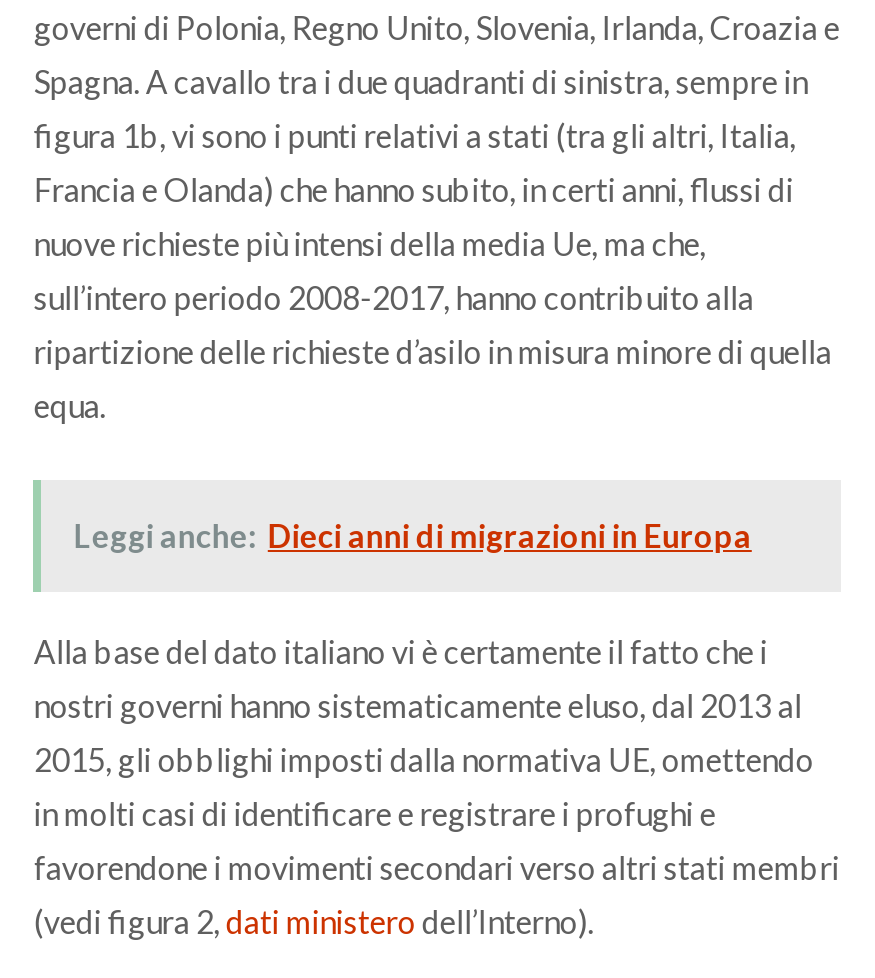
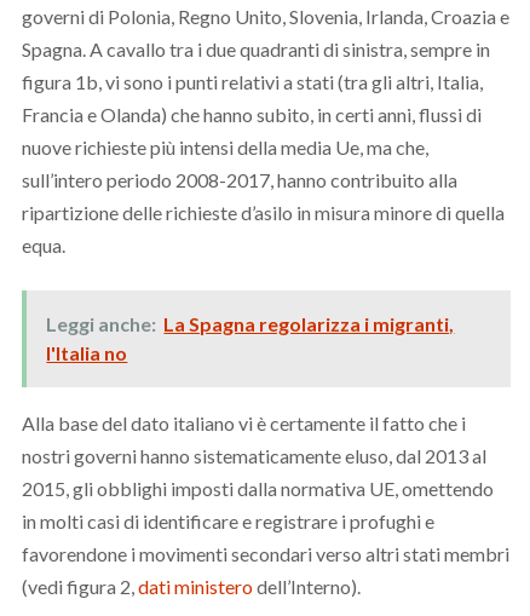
- Leggi anche: Dieci anni di migrazioni in Europa
+ Leggi anche: La Spagna regolarizza i migranti,
+ l'Italia no
